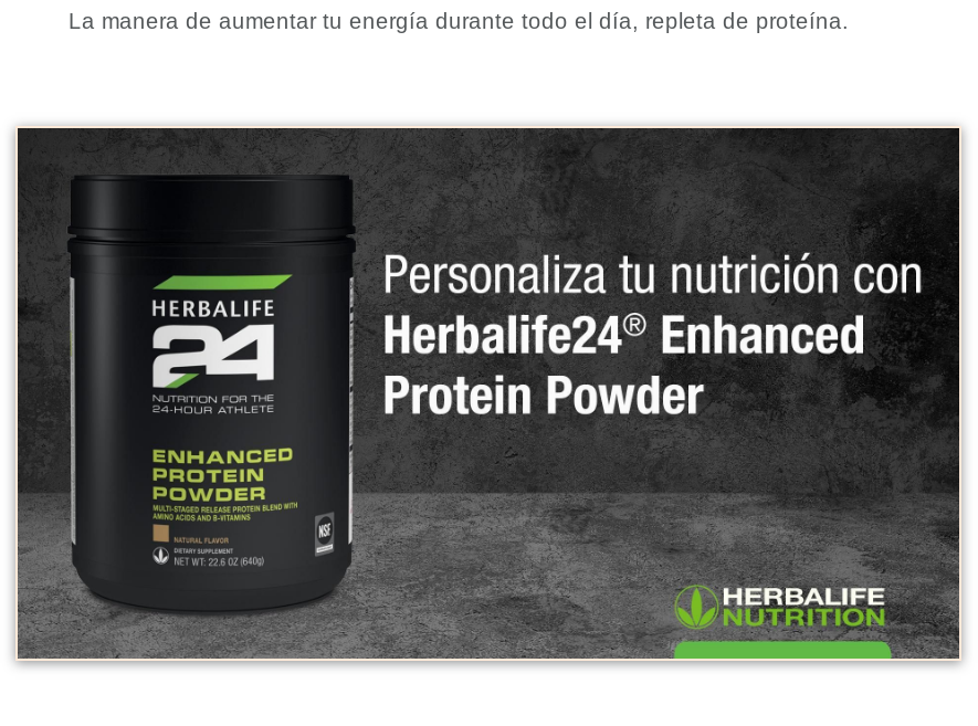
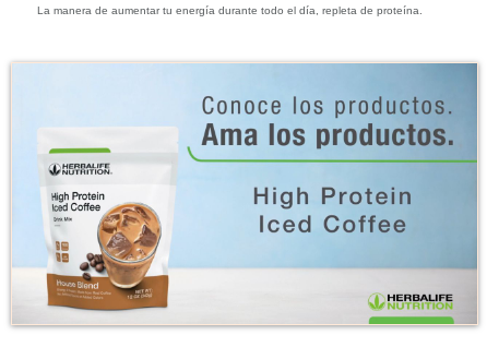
- [image]
+ [image]
